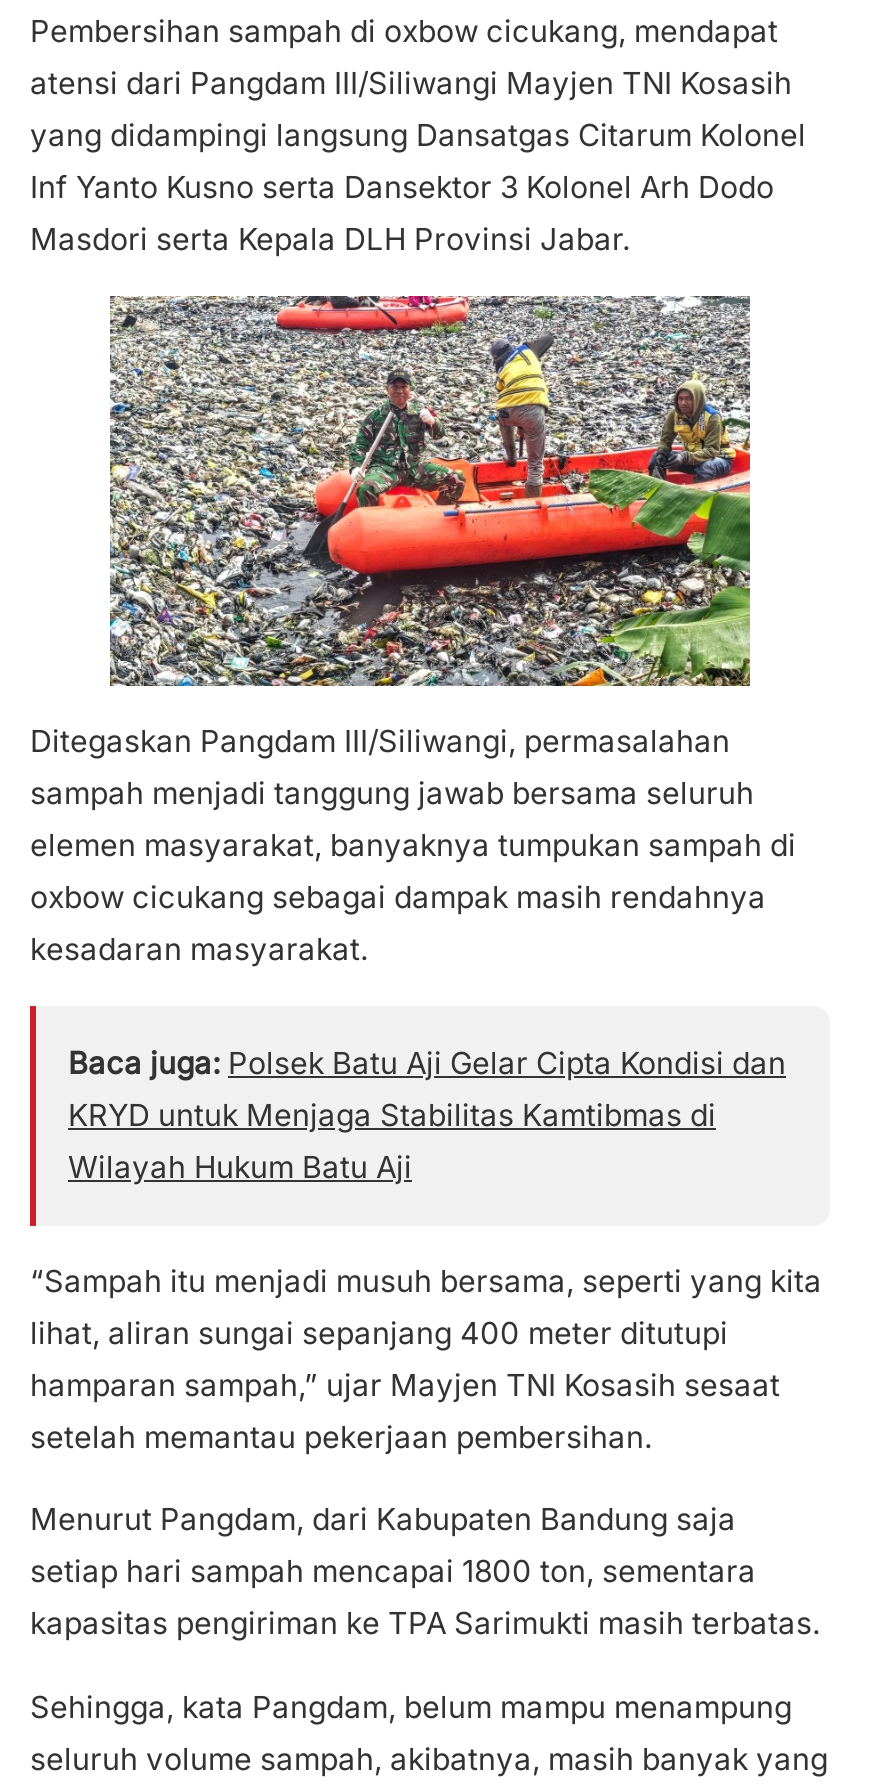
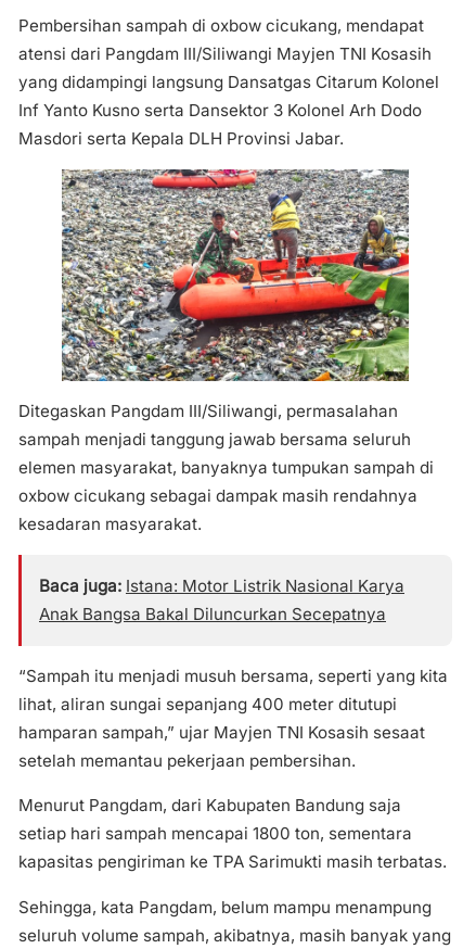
- Baca juga: Polsek Batu Aji Gelar Cipta Kondisi dan
- KRYD untuk Menjaga Stabilitas Kamtibmas di
- Wilayah Hukum Batu Aji
+ Baca juga: Istana: Motor Listrik Nasional Karya
+ Anak Bangsa Bakal Diluncurkan Secepatnya
